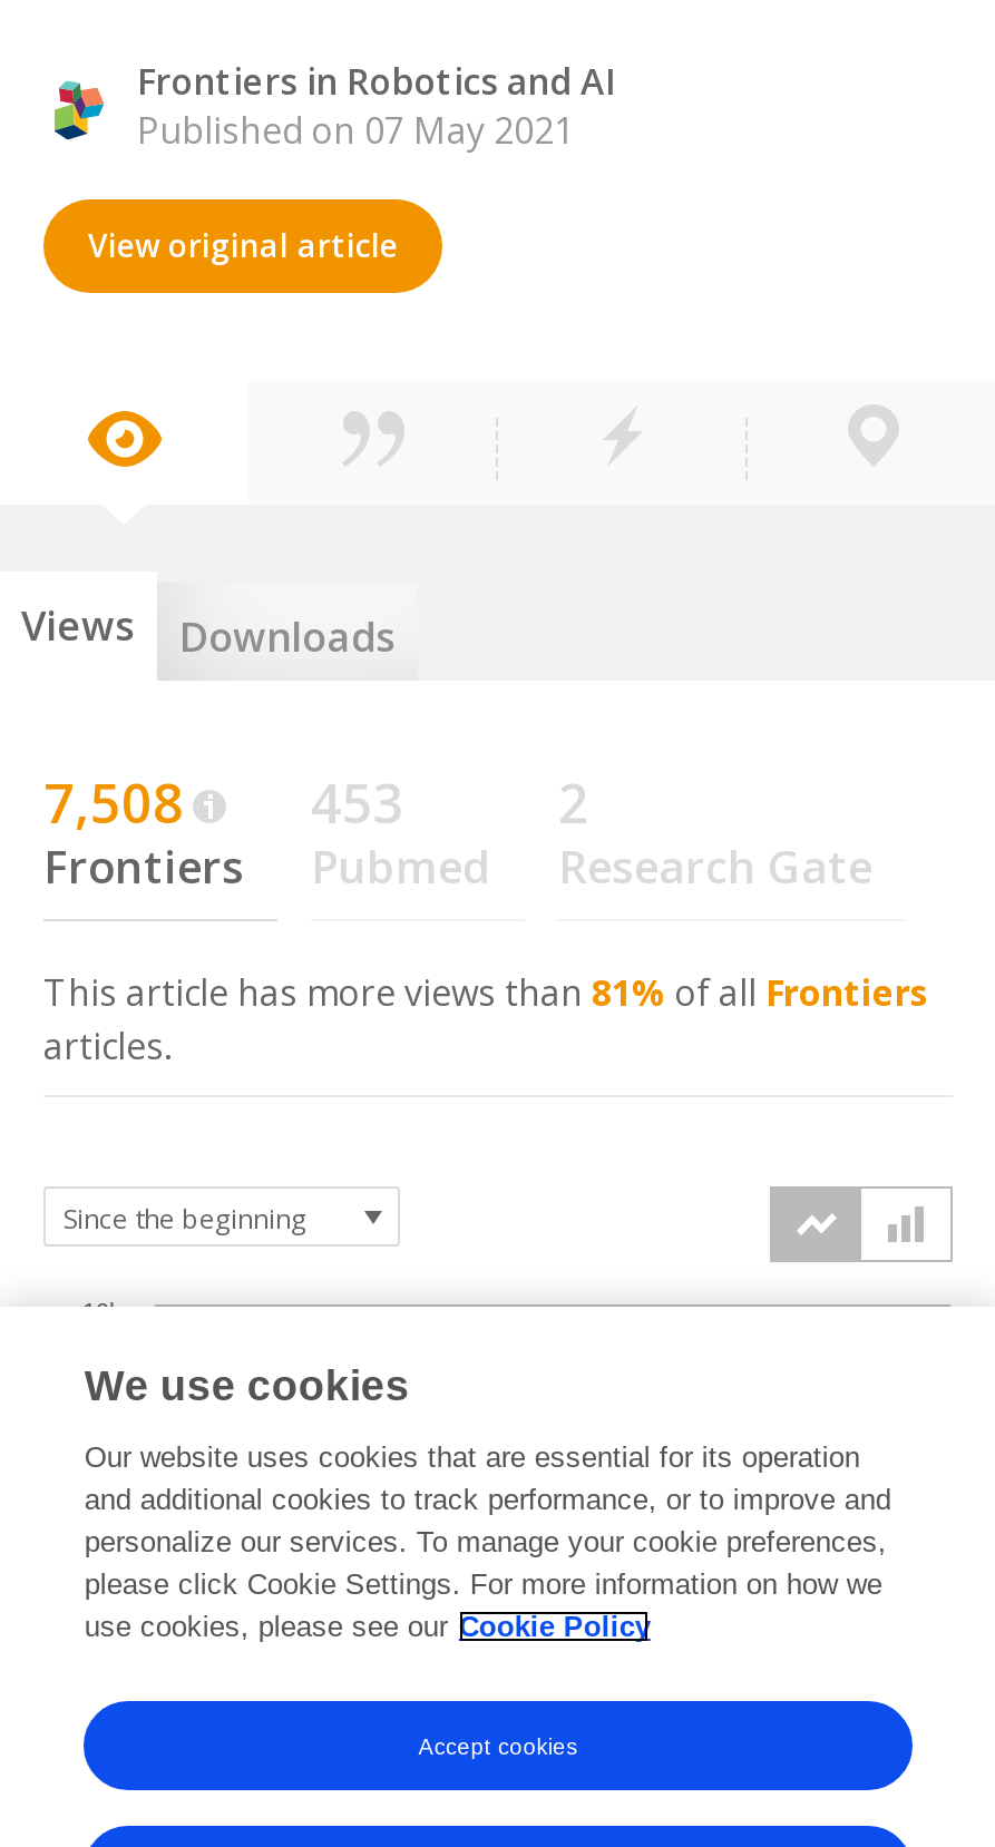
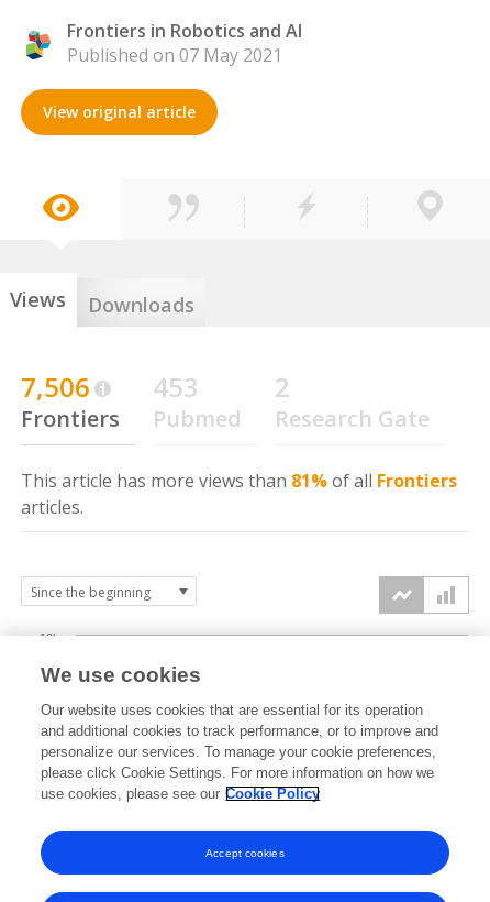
- 7,508
+ 7,506
